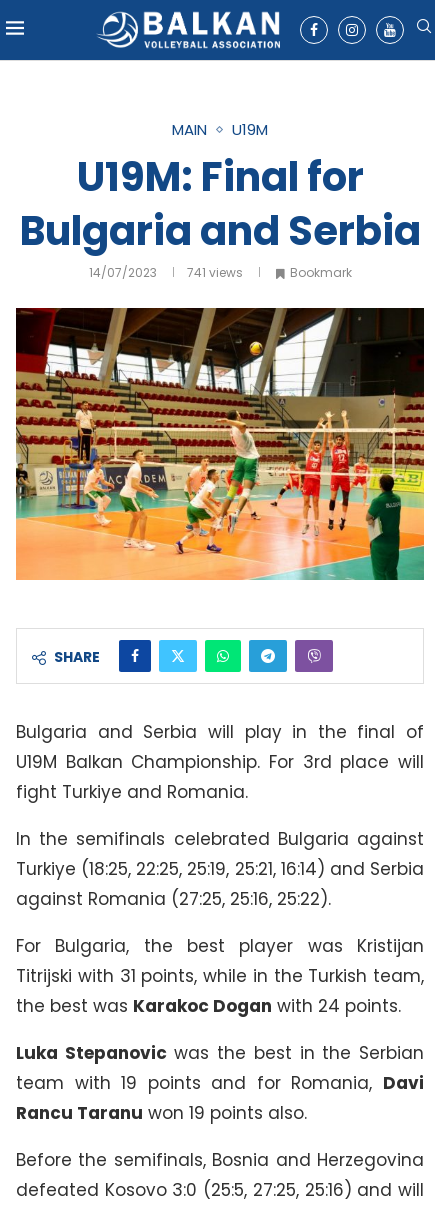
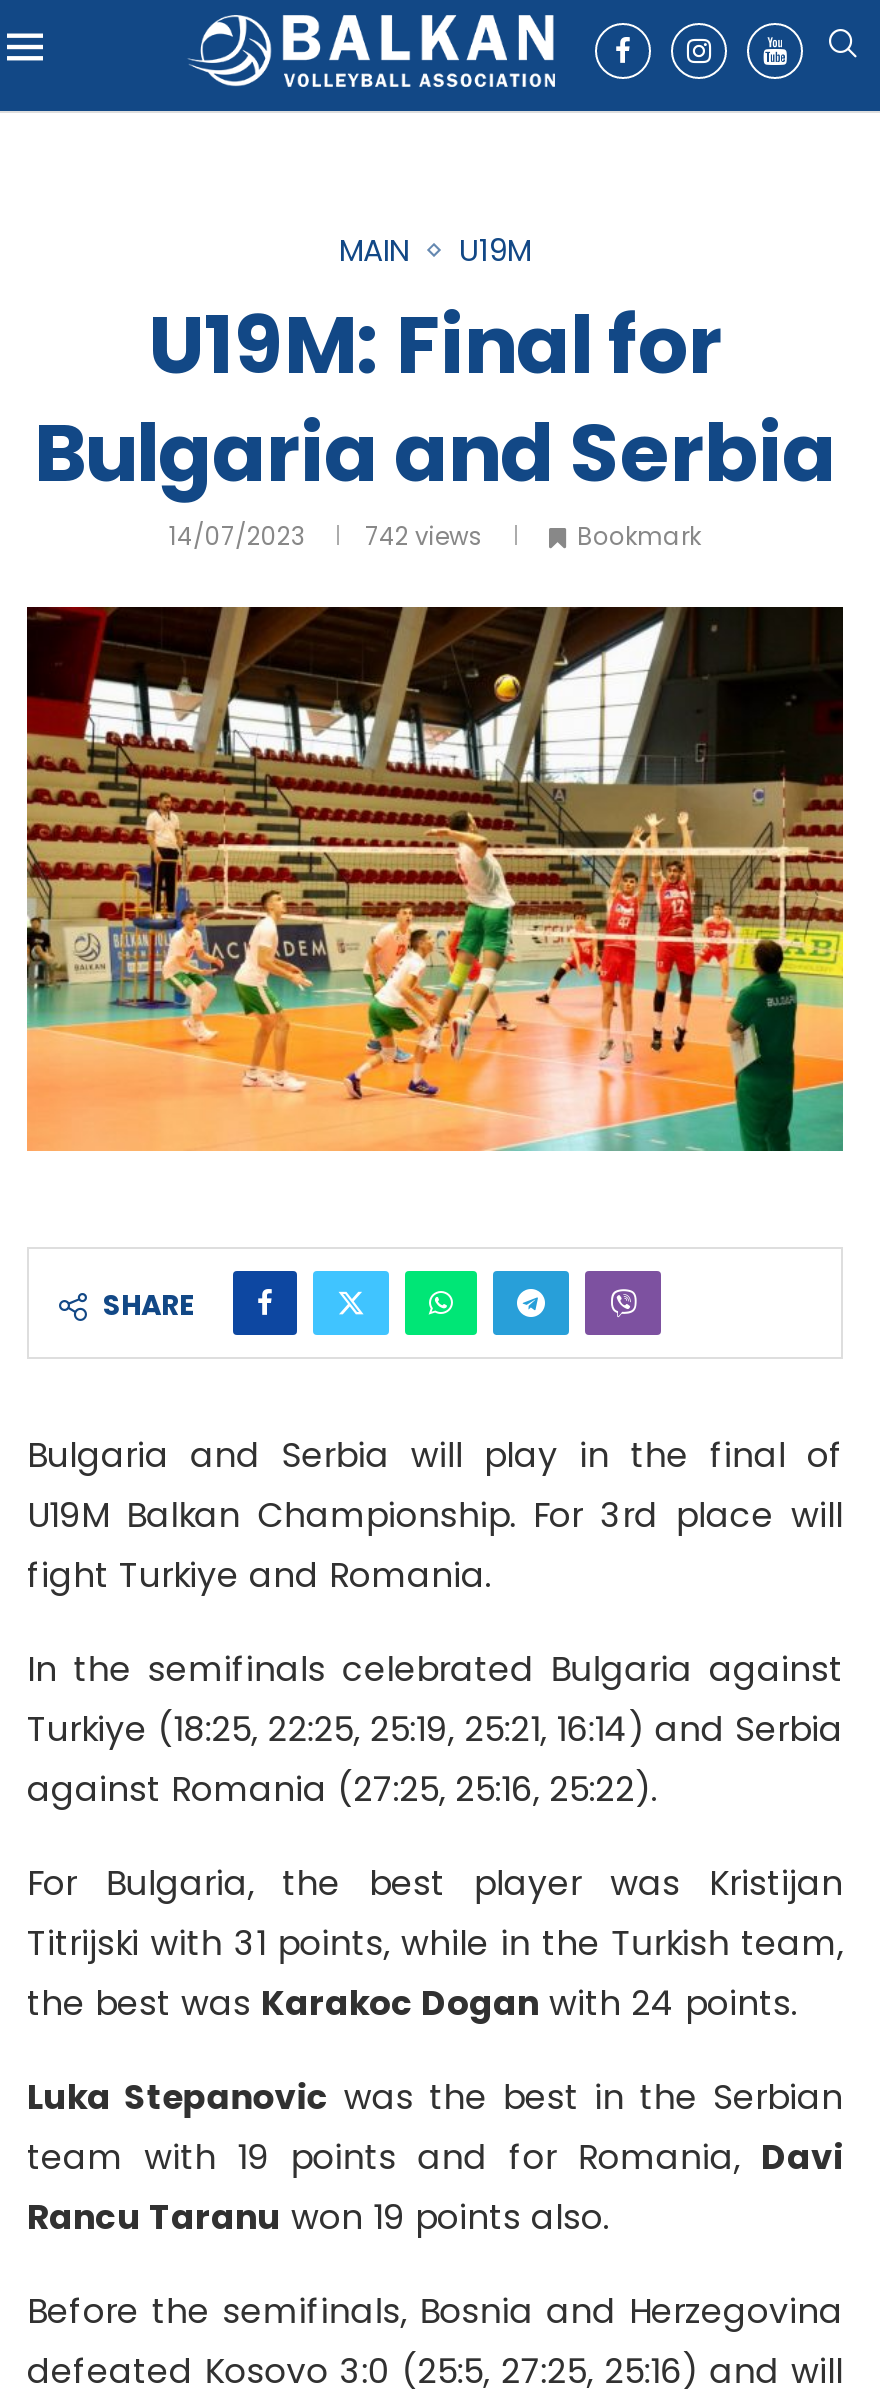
- 14/07/2023 741 views
+ 14/07/2023 742 views
